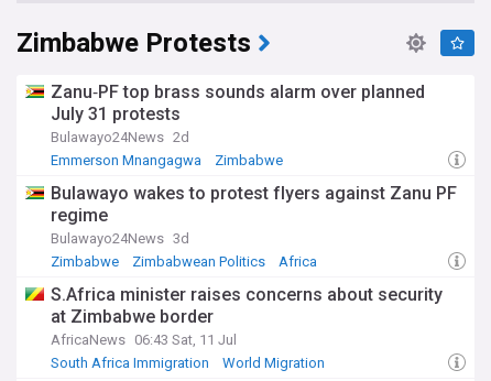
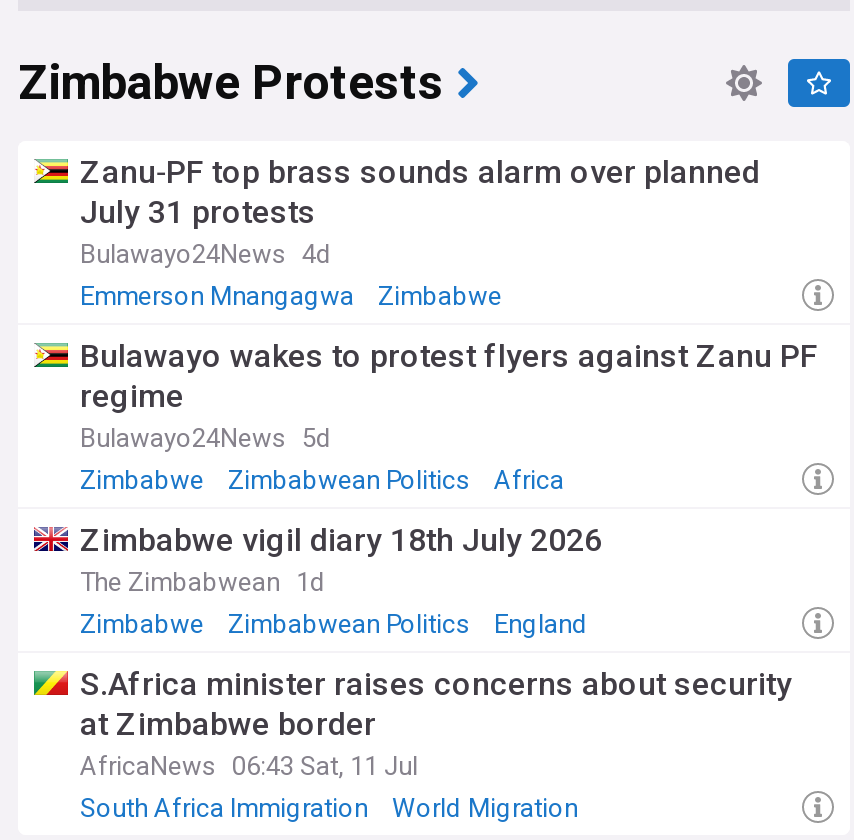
- Bulawayo24News 2d
+ Bulawayo24News 4d

- Bulawayo24News 3d
+ Bulawayo24News 5d

+ Zimbabwe vigil diary 18th July 2026
+ The Zimbabwean 1d
+ Zimbabwe
+ Zimbabwean Politics
+ England
